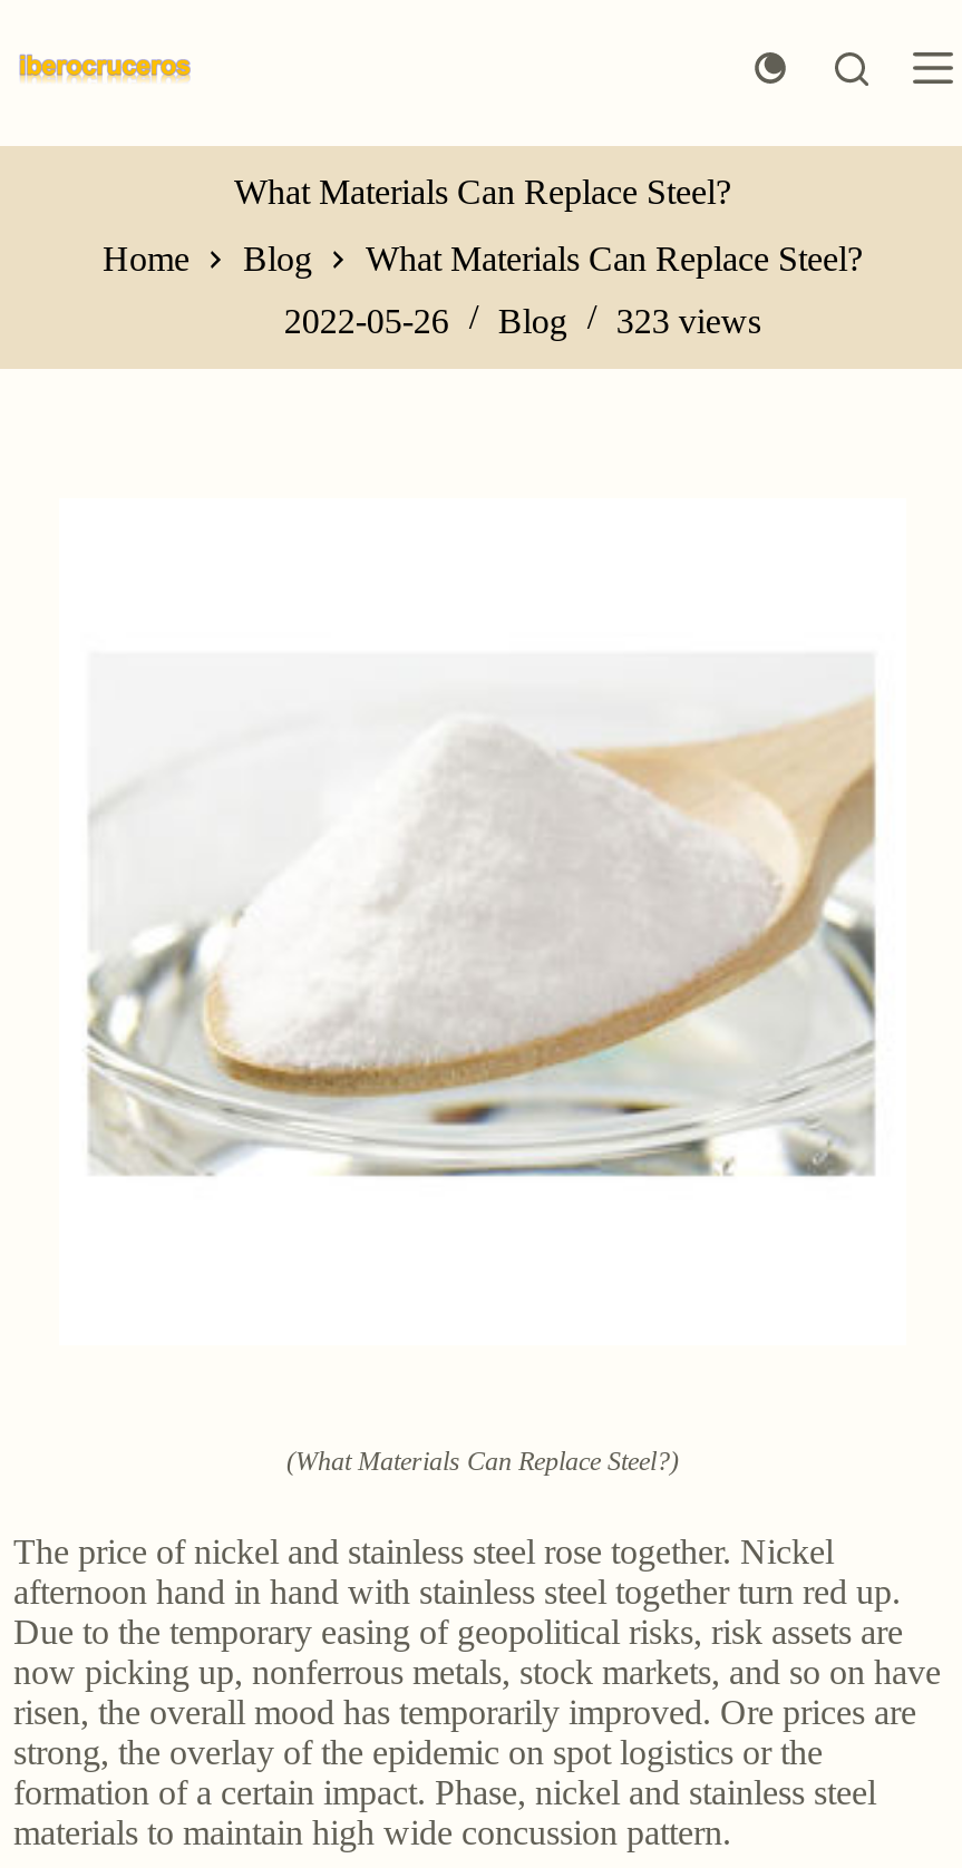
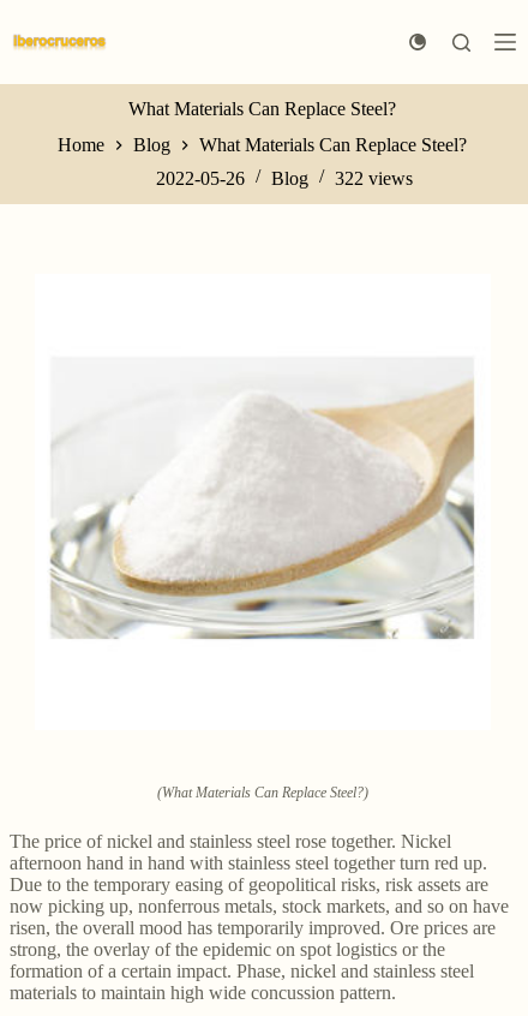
- 2022-05-26 Blog 323 views
+ 2022-05-26 Blog 322 views
